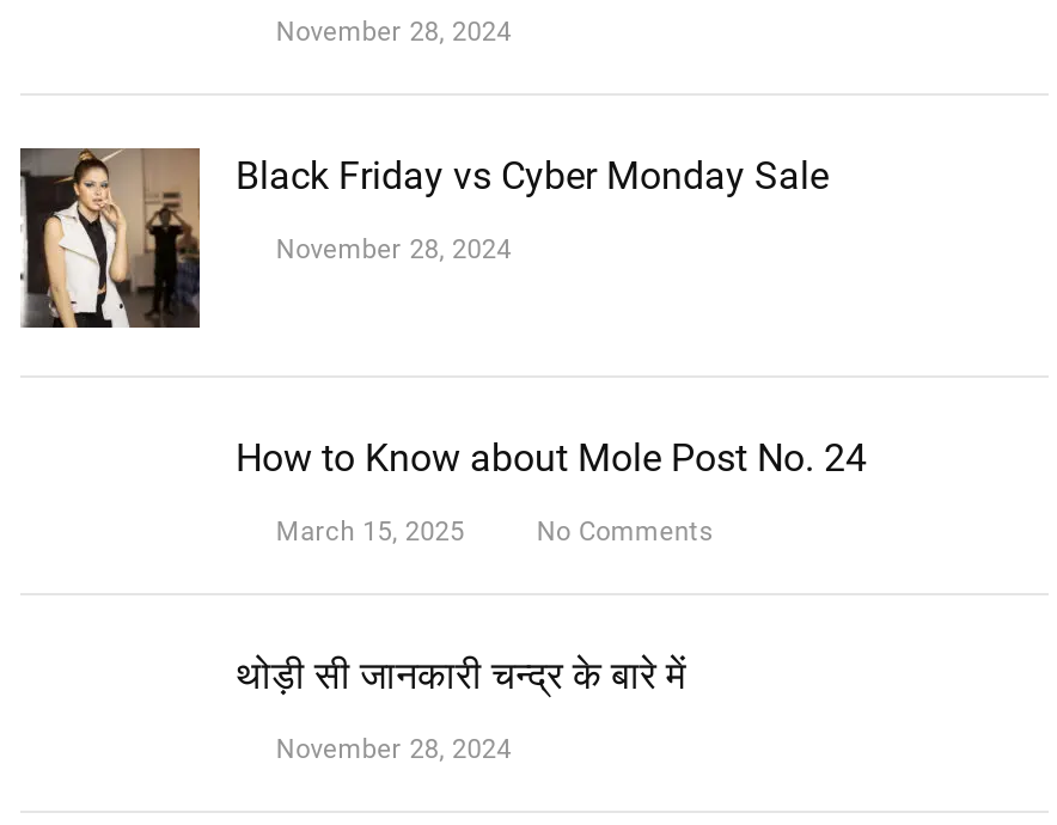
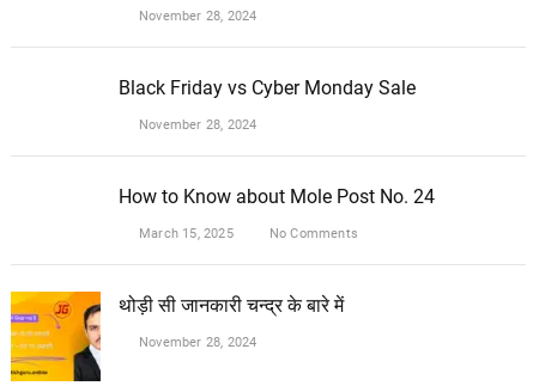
- [image]

+ [image]
